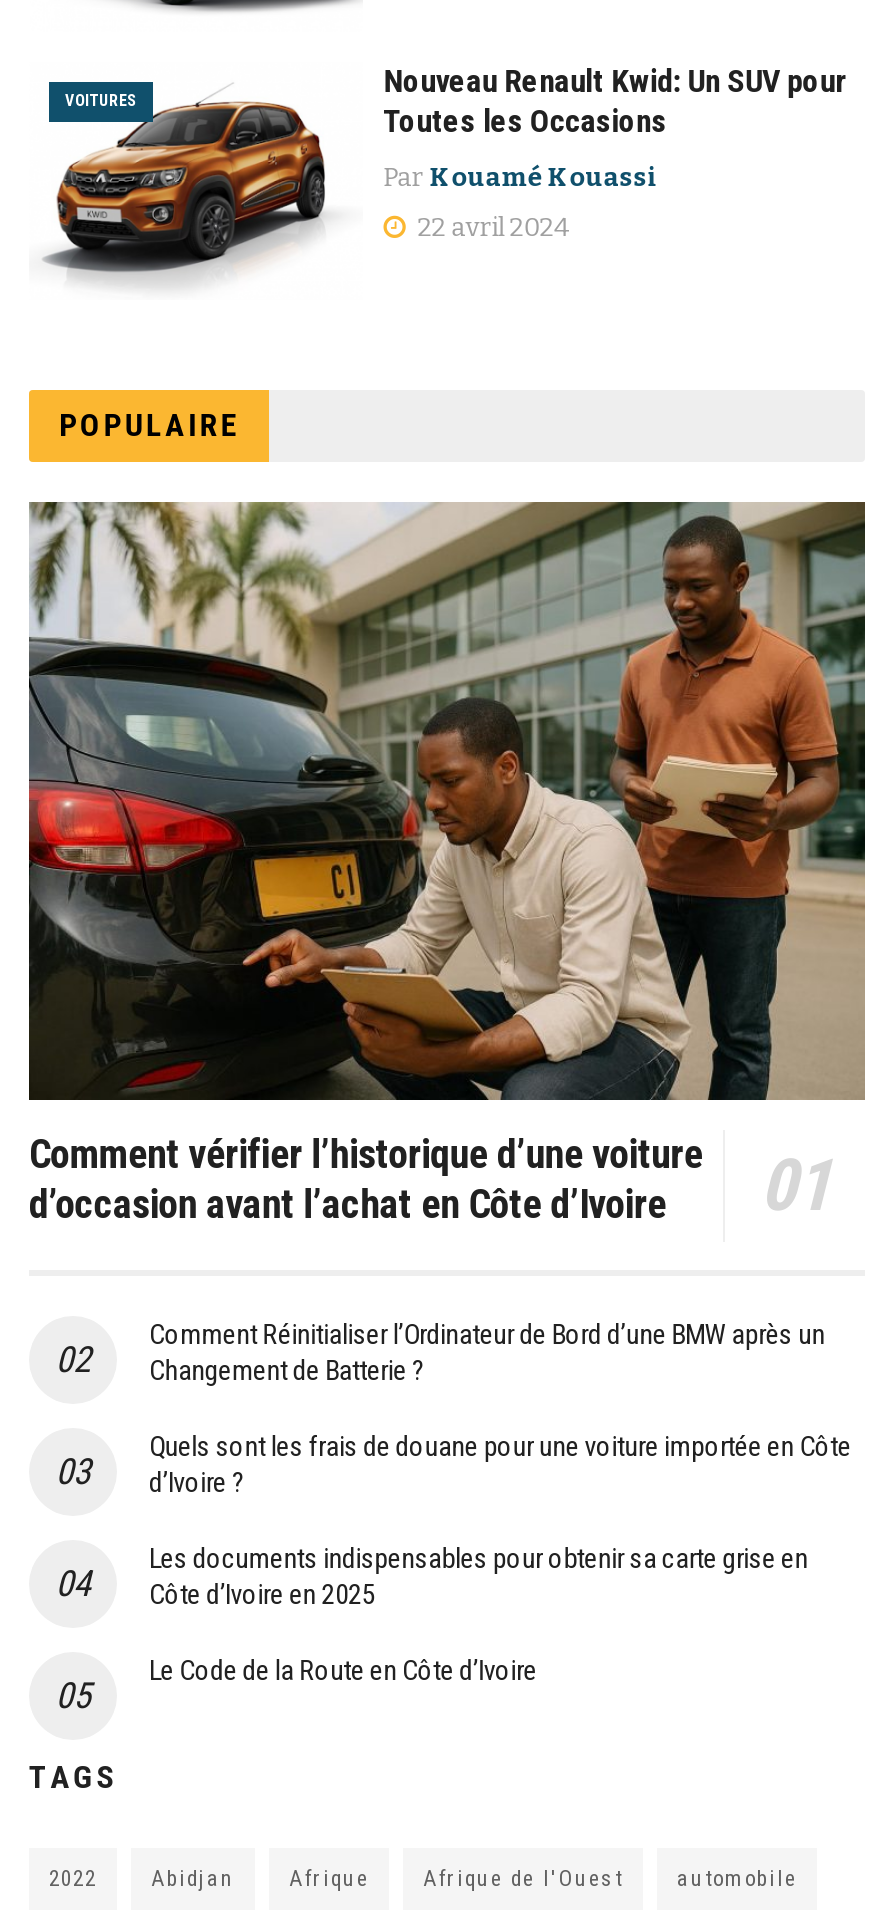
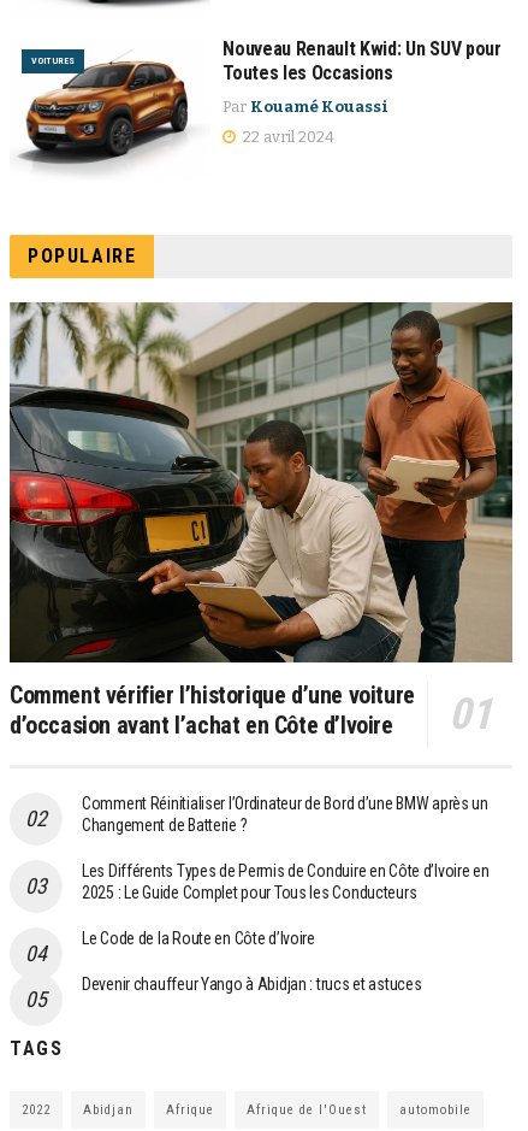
- Quels sont les frais de douane pour une voiture importée en Côte
- d’Ivoire ?
- Les documents indispensables pour obtenir sa carte grise en
- Côte d’Ivoire en 2025
+ Les Différents Types de Permis de Conduire en Côte d’Ivoire en
+ 2025 : Le Guide Complet pour Tous les Conducteurs

moved up: Le Code de la Route en Côte d’Ivoire

+ Devenir chauffeur Yango à Abidjan : trucs et astuces
